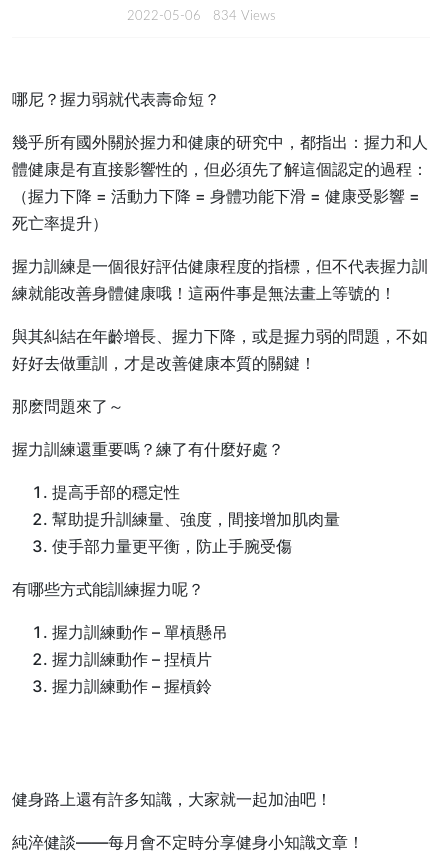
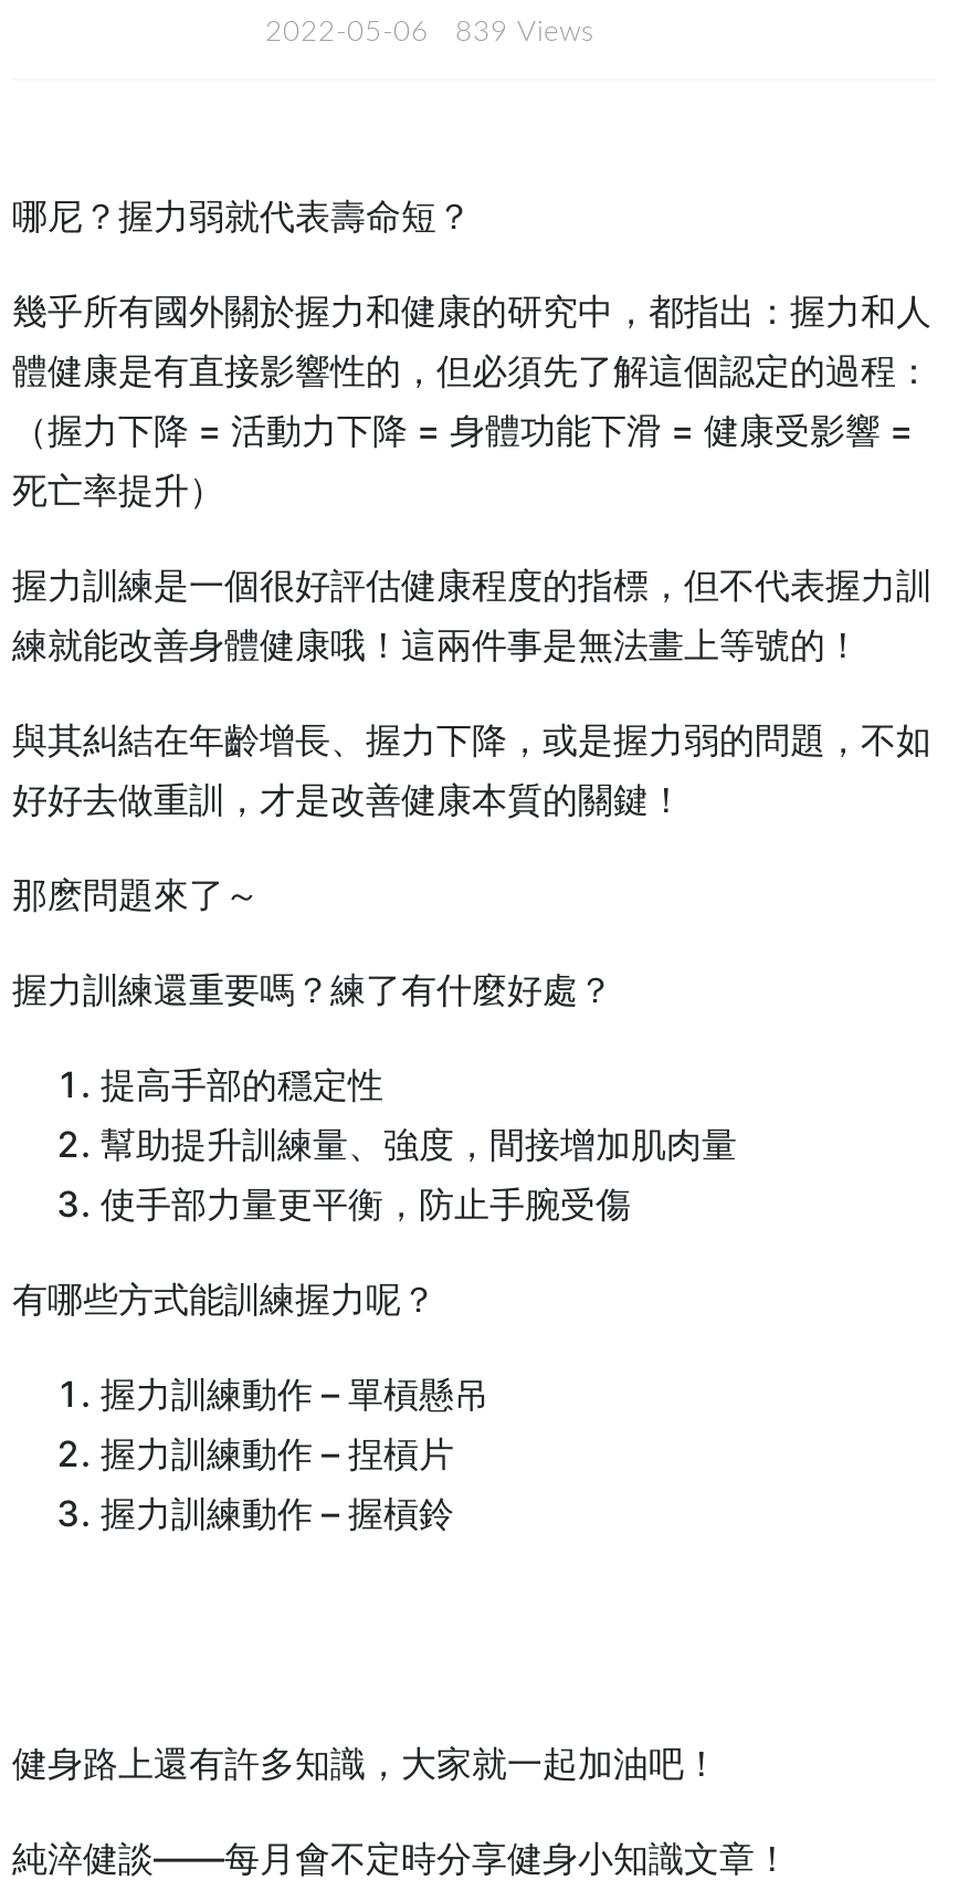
- 2022-05-06 834 Views
+ 2022-05-06 839 Views
